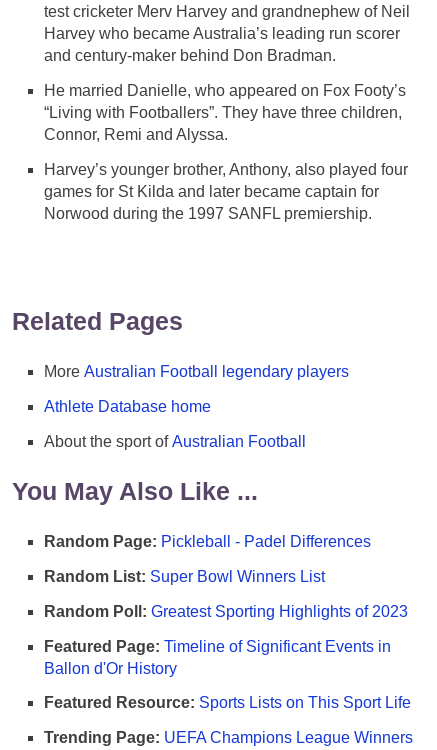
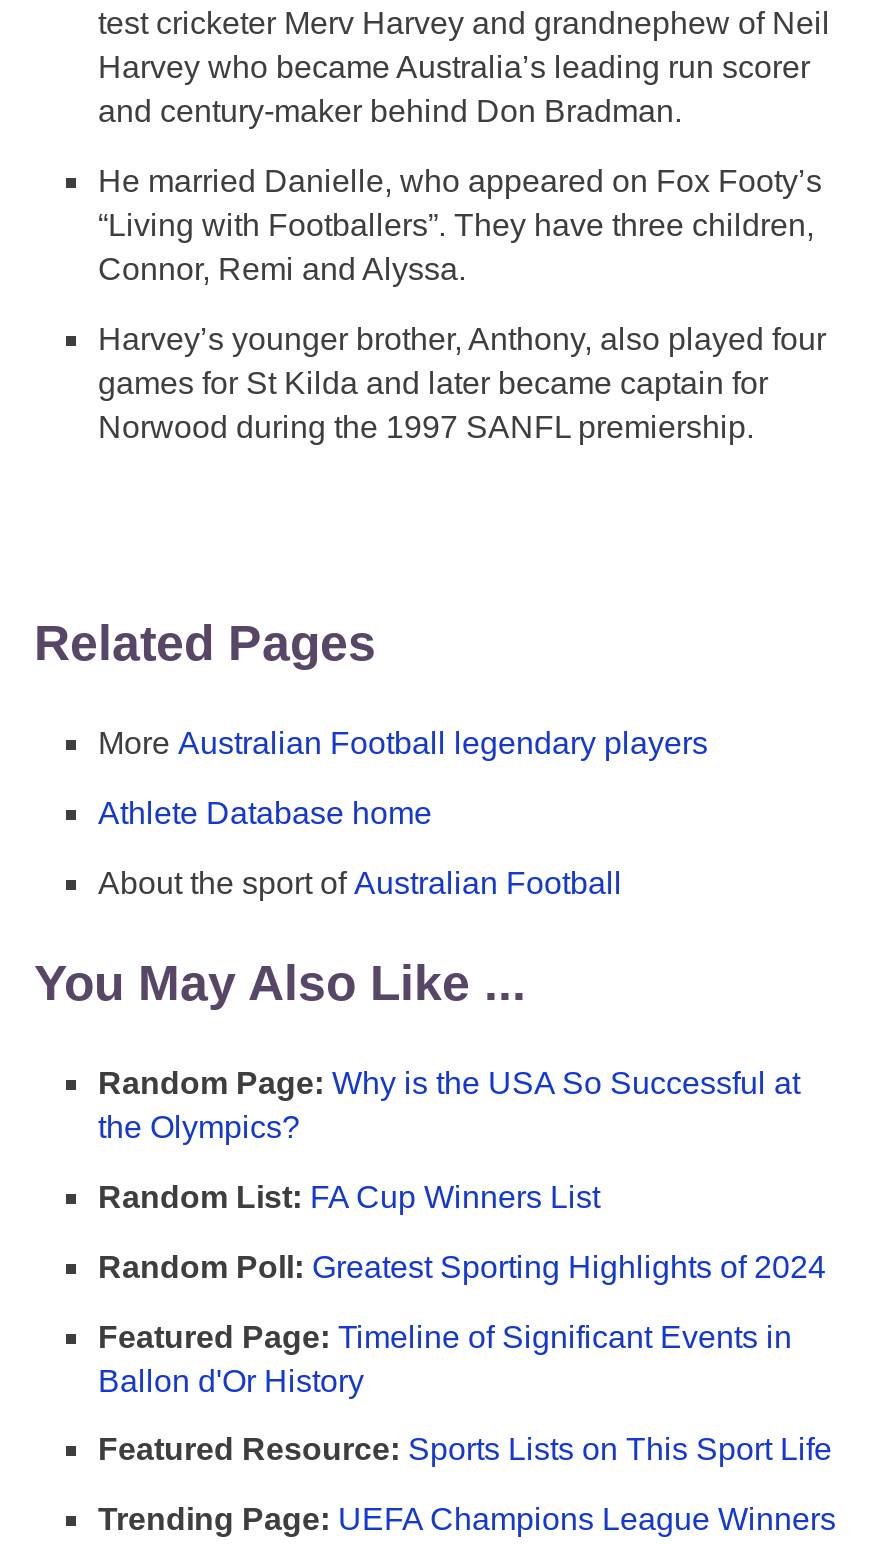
- Random Page: Pickleball - Padel Differences
+ Random Page: Why is the USA So Successful at
+ the Olympics?

- Random List: Super Bowl Winners List
+ Random List: FA Cup Winners List

- Random Poll: Greatest Sporting Highlights of 2023
+ Random Poll: Greatest Sporting Highlights of 2024
